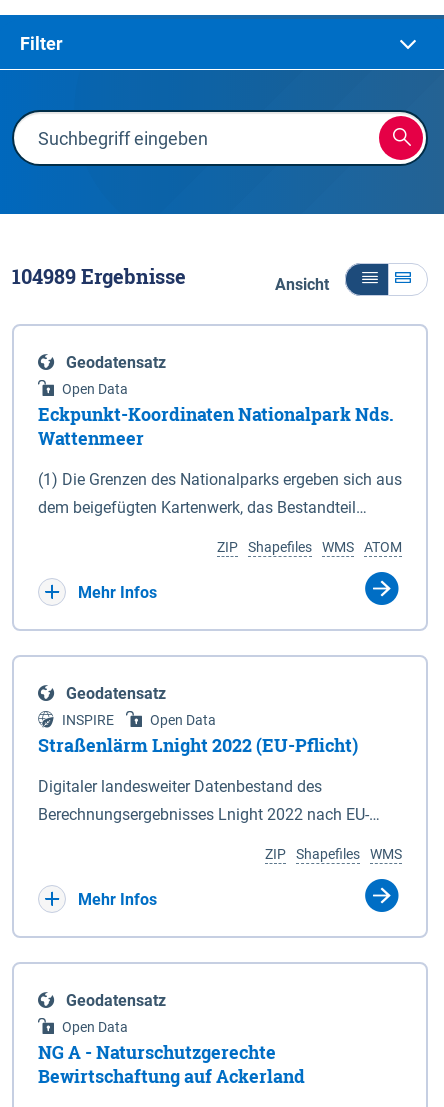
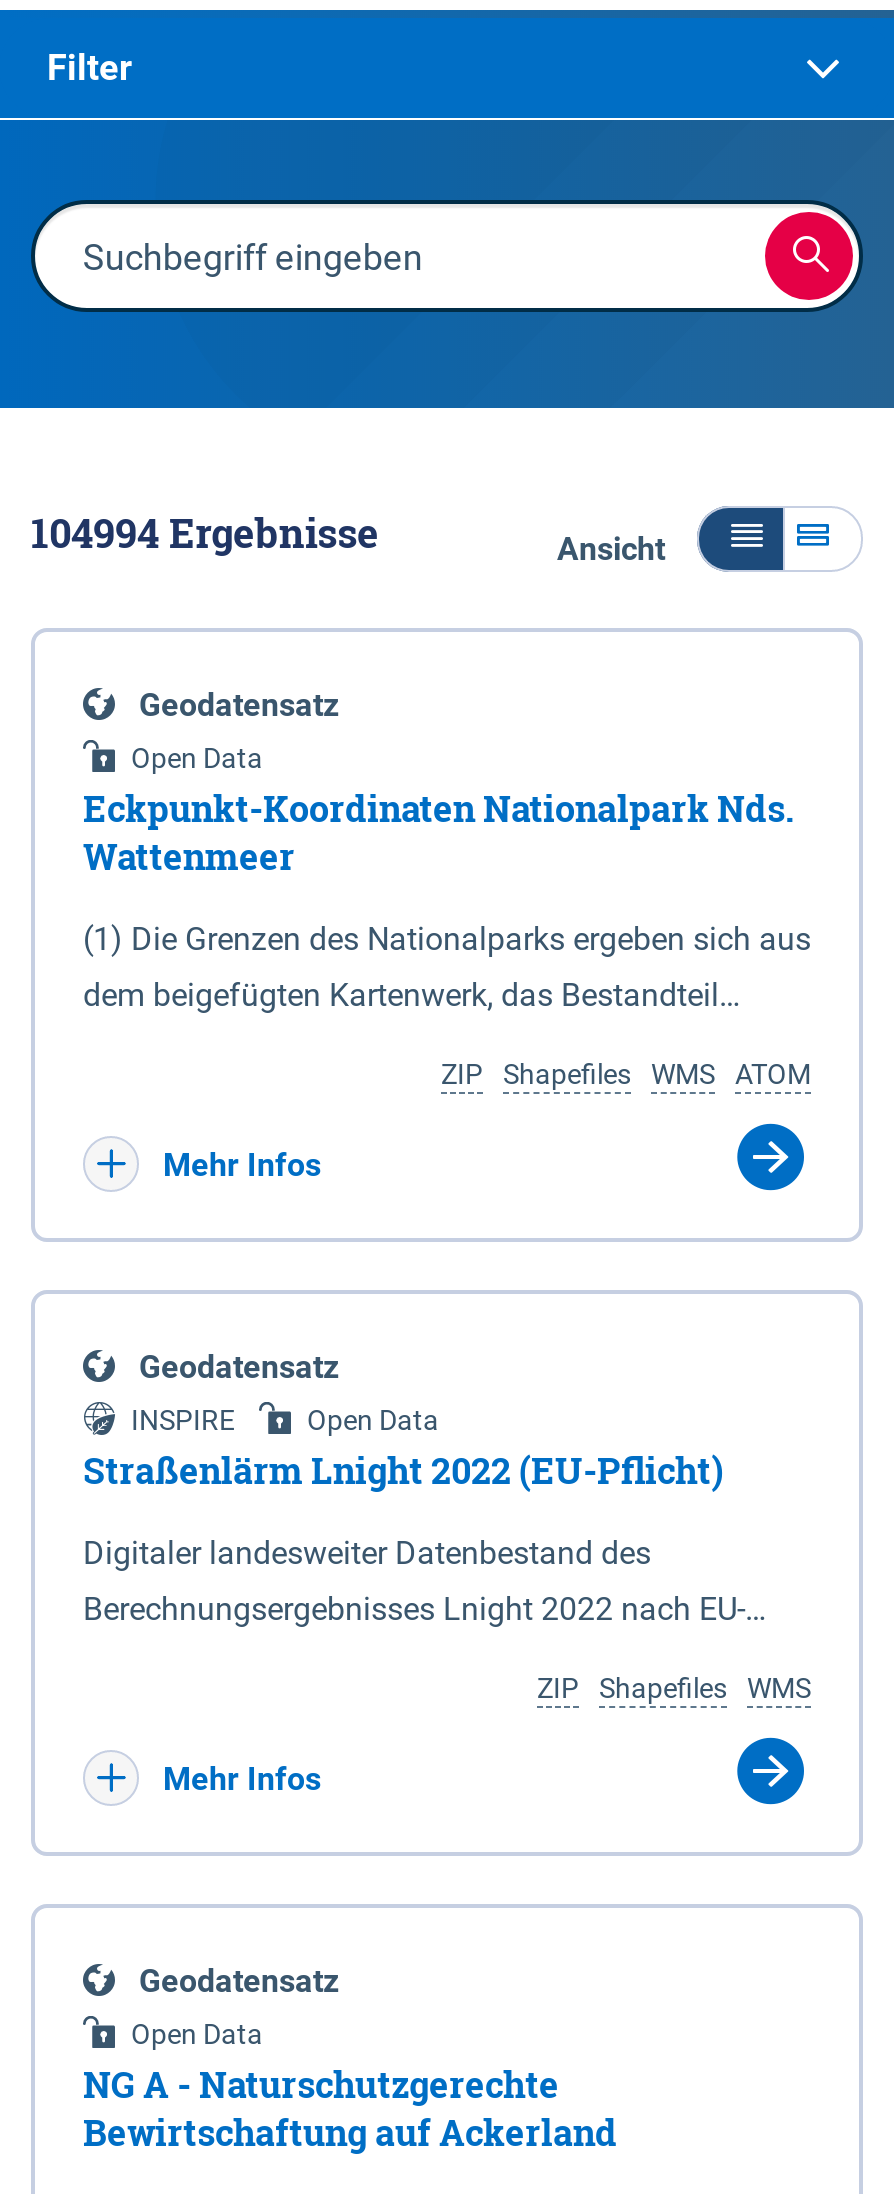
- 104989 Ergebnisse
+ 104994 Ergebnisse
